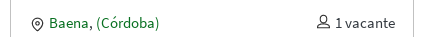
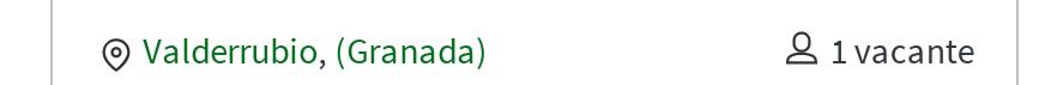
- Baena, (Córdoba)
+ Valderrubio, (Granada)
